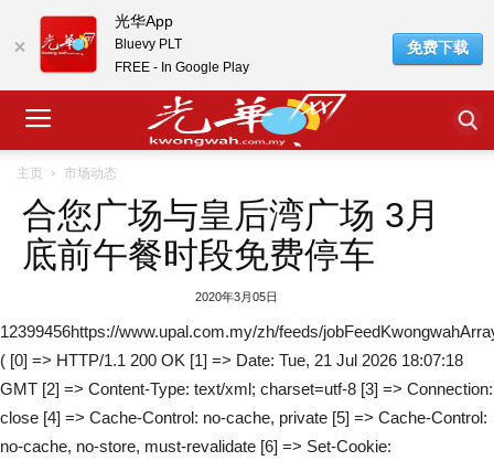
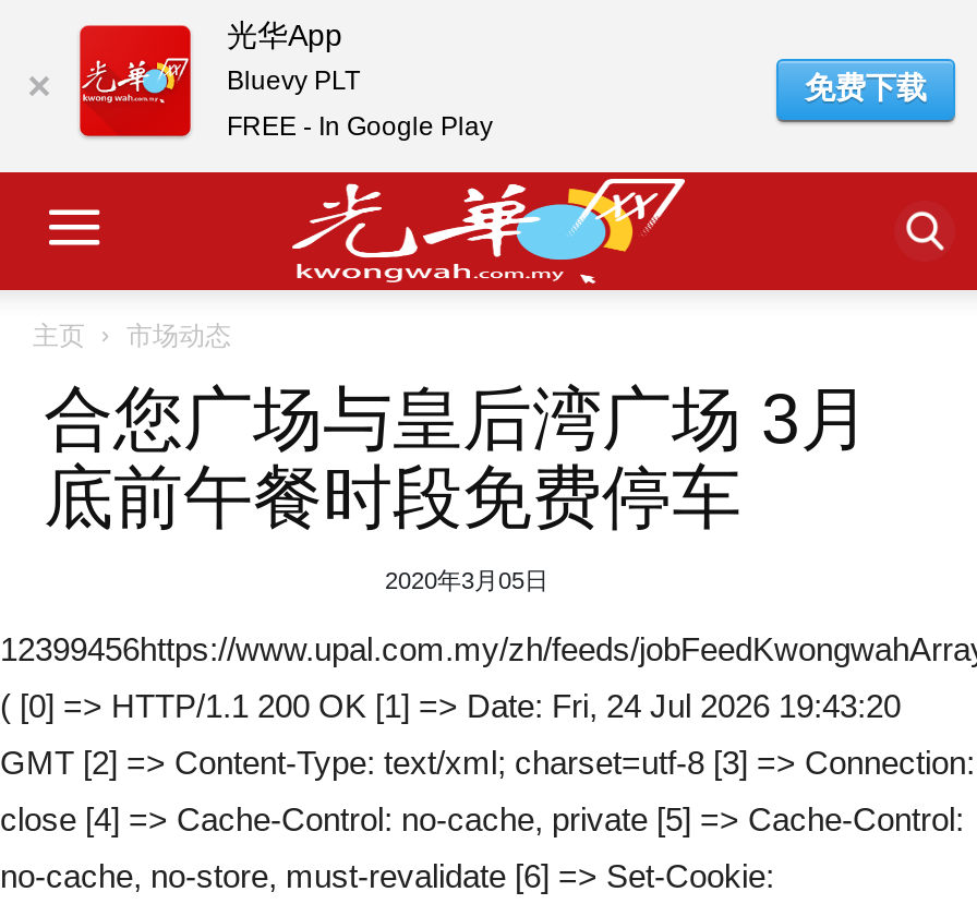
- ( [0] => HTTP/1.1 200 OK [1] => Date: Tue, 21 Jul 2026 18:07:18
+ ( [0] => HTTP/1.1 200 OK [1] => Date: Fri, 24 Jul 2026 19:43:20
